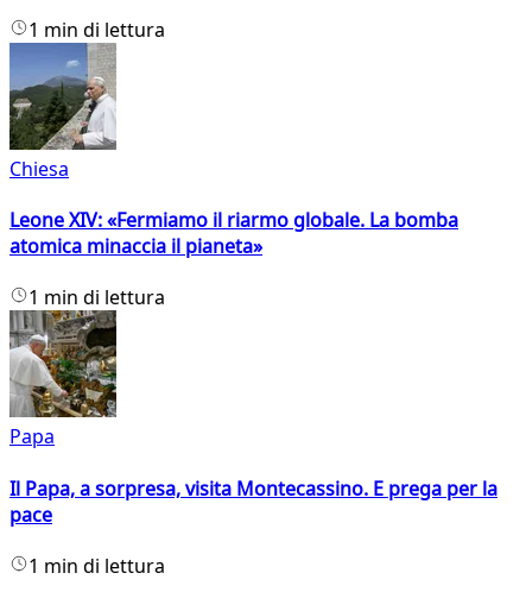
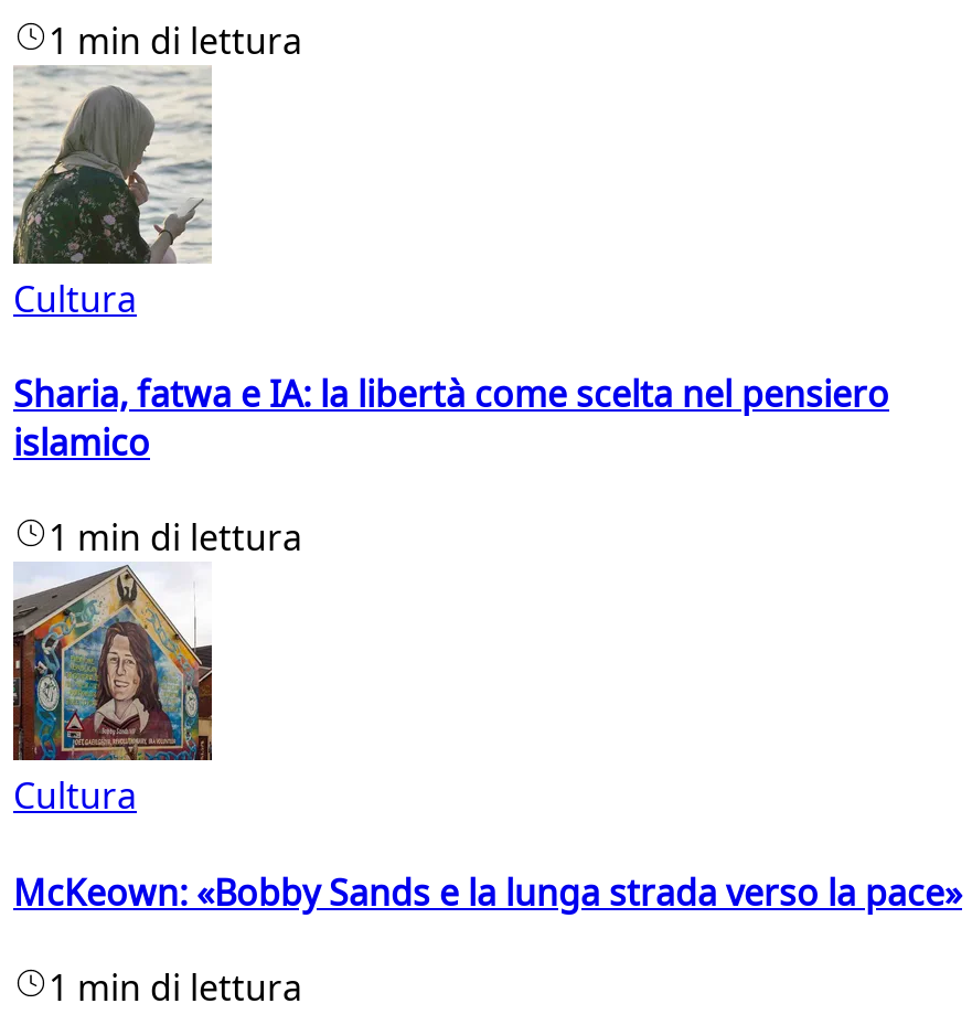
- [image]
- Chiesa
+ [image]
+ Cultura

- Leone XIV: «Fermiamo il riarmo globale. La bomba
- atomica minaccia il pianeta»
+ Sharia, fatwa e IA: la libertà come scelta nel pensiero
+ islamico

- [image]
- Papa
+ [image]
+ Cultura

- Il Papa, a sorpresa, visita Montecassino. E prega per la
- pace
+ McKeown: «Bobby Sands e la lunga strada verso la pace»
